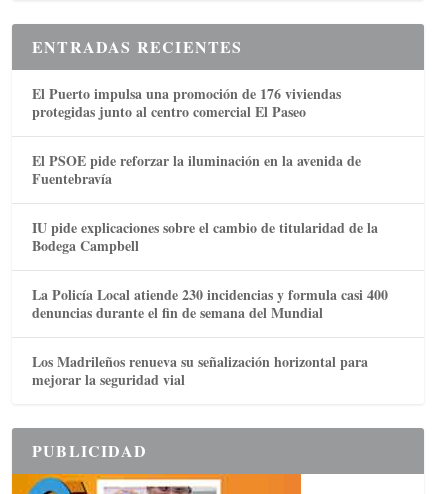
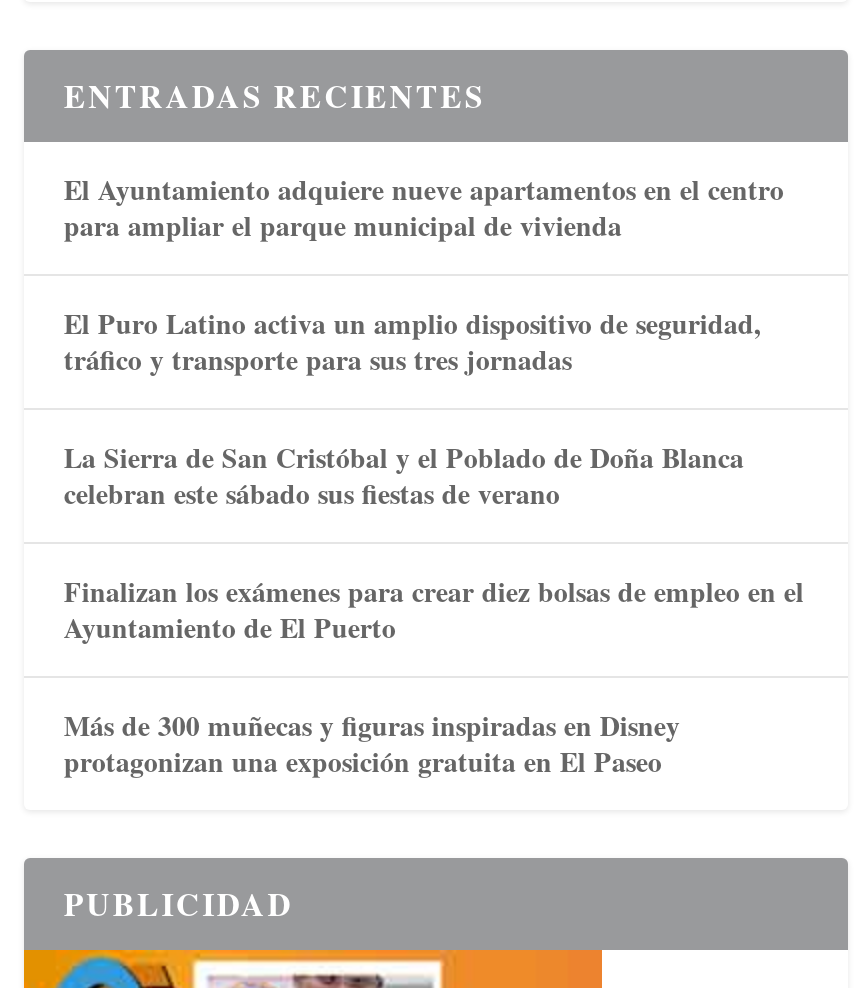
- El Puerto impulsa una promoción de 176 viviendas
- protegidas junto al centro comercial El Paseo
+ El Ayuntamiento adquiere nueve apartamentos en el centro
+ para ampliar el parque municipal de vivienda

- El PSOE pide reforzar la iluminación en la avenida de
- Fuentebravía
+ El Puro Latino activa un amplio dispositivo de seguridad,
+ tráfico y transporte para sus tres jornadas

- IU pide explicaciones sobre el cambio de titularidad de la
- Bodega Campbell
+ La Sierra de San Cristóbal y el Poblado de Doña Blanca
+ celebran este sábado sus fiestas de verano

- La Policía Local atiende 230 incidencias y formula casi 400
- denuncias durante el fin de semana del Mundial
+ Finalizan los exámenes para crear diez bolsas de empleo en el
+ Ayuntamiento de El Puerto

- Los Madrileños renueva su señalización horizontal para
- mejorar la seguridad vial
+ Más de 300 muñecas y figuras inspiradas en Disney
+ protagonizan una exposición gratuita en El Paseo
